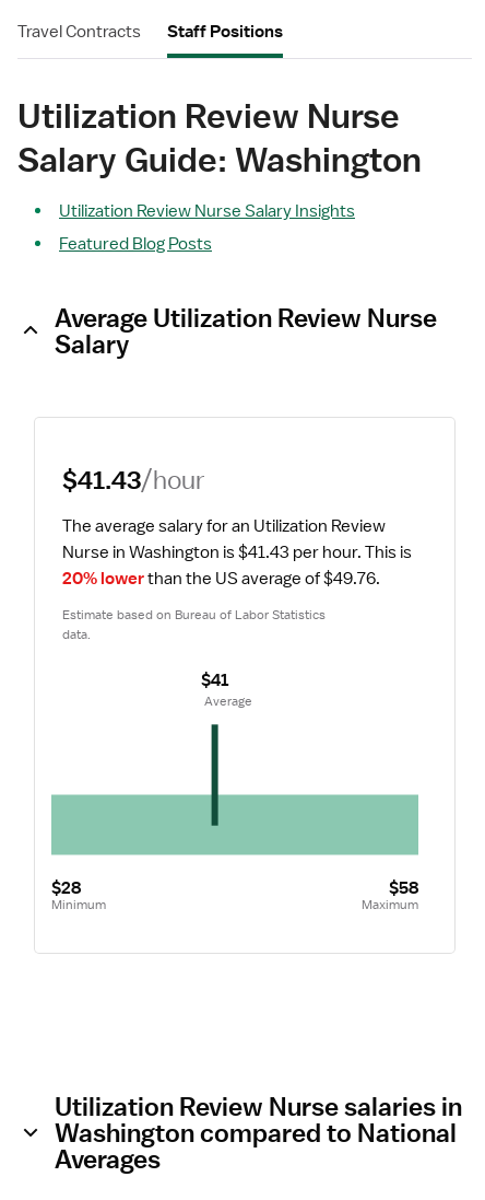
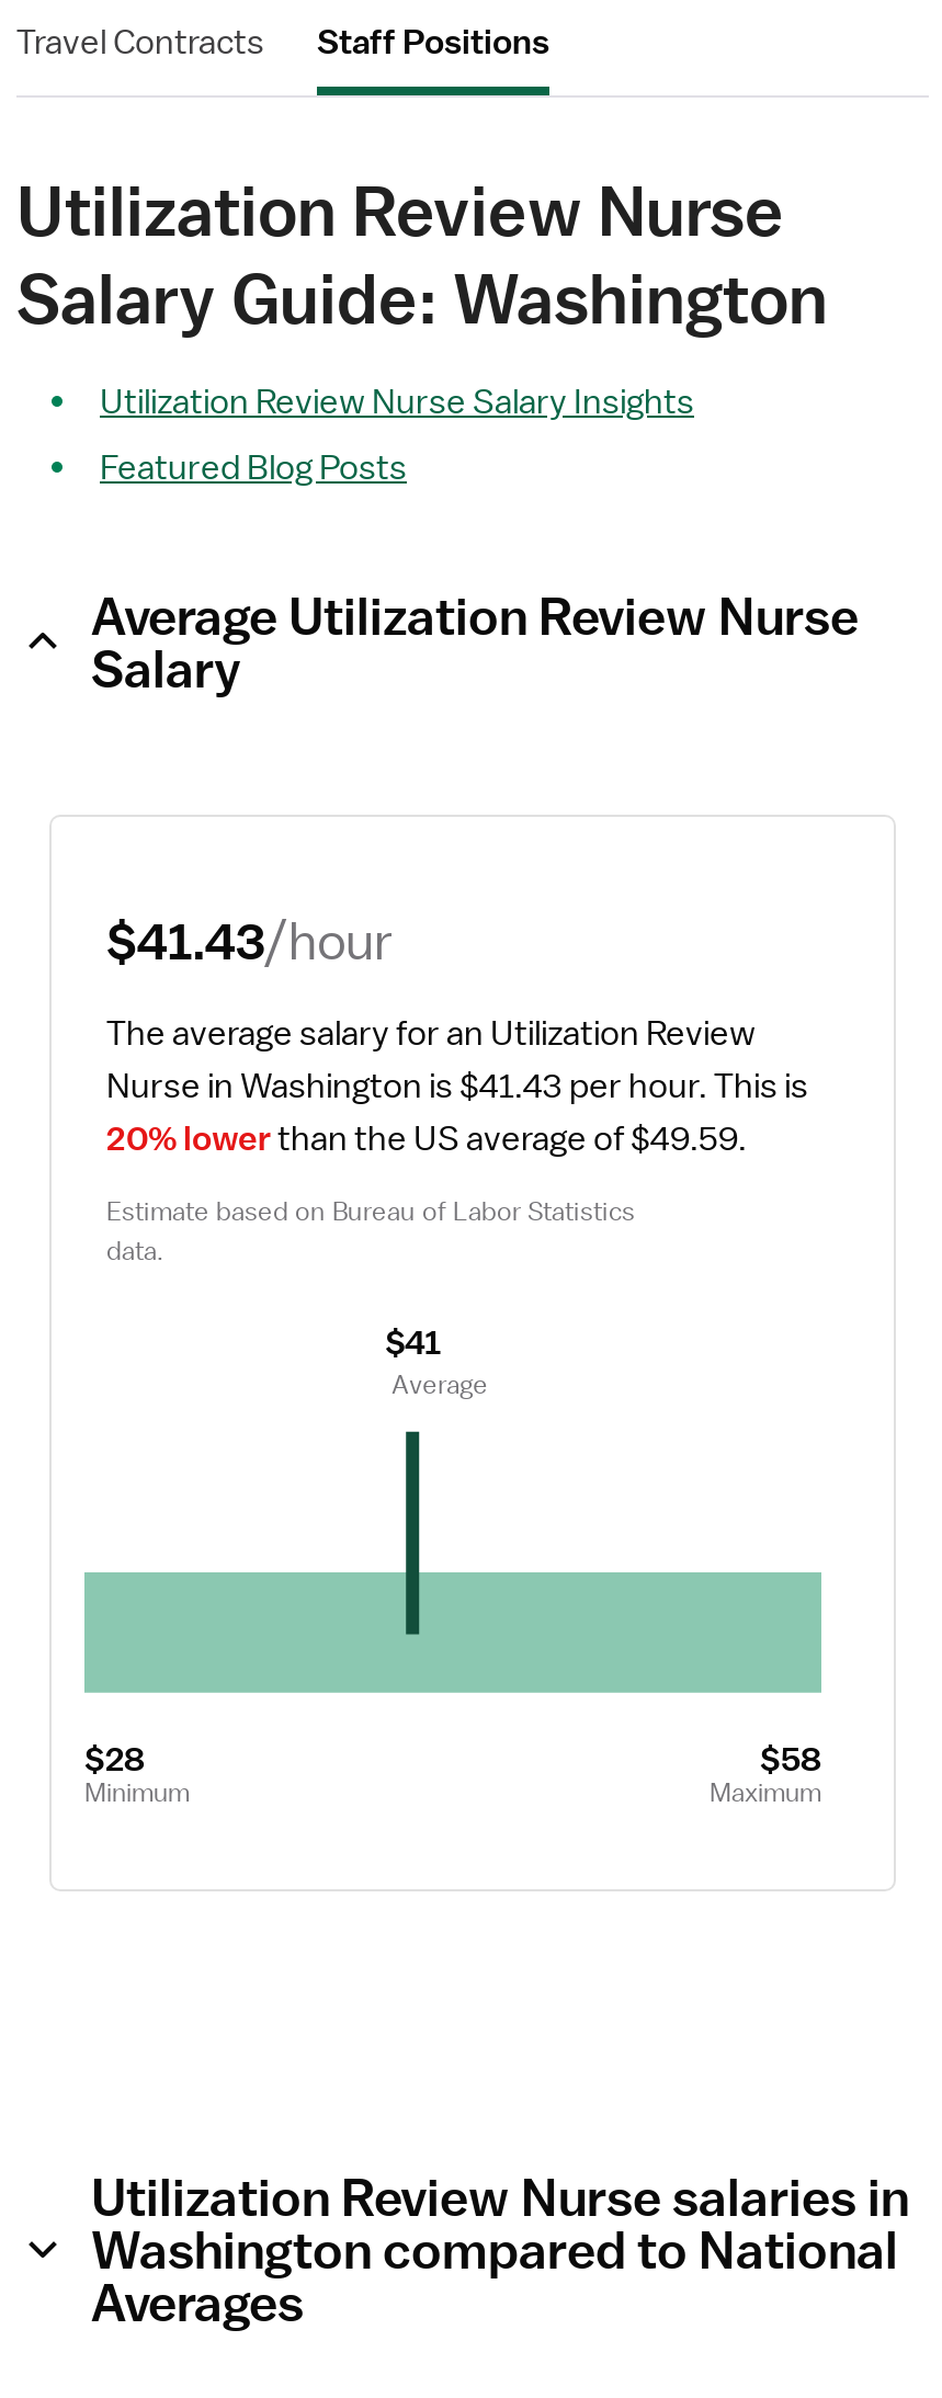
- 20% lowerthan the US average of $49.76.
+ 20% lowerthan the US average of $49.59.
